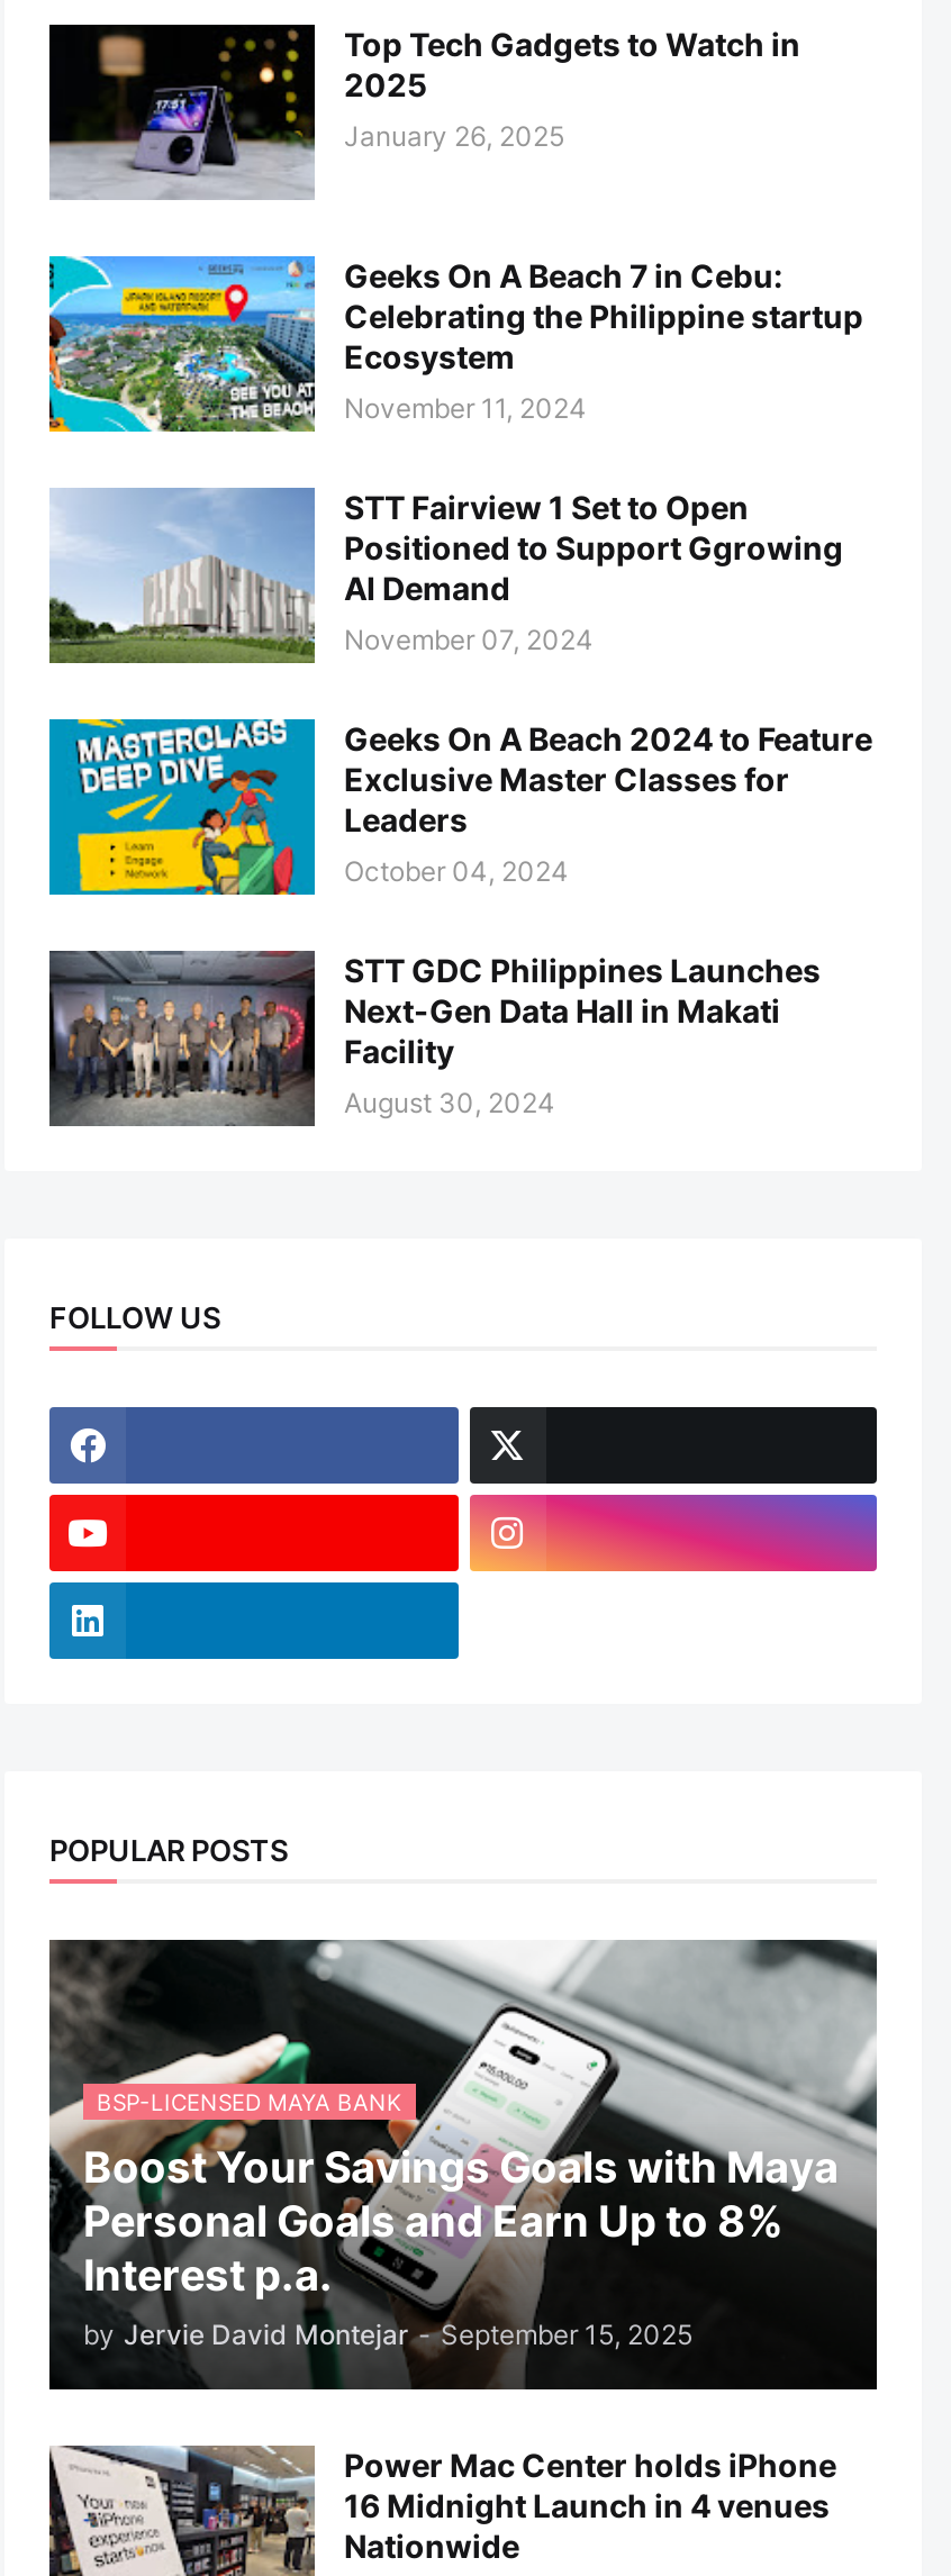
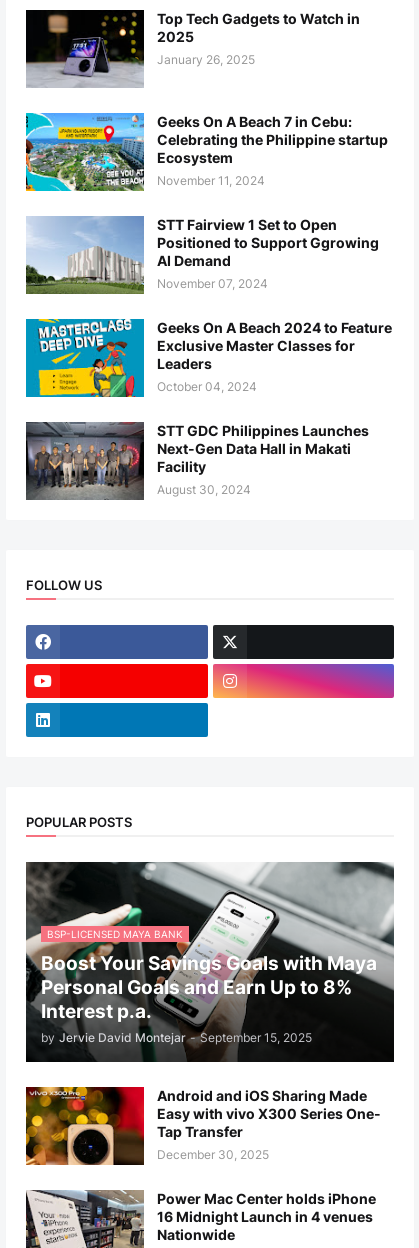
+ [image]
+ Android and iOS Sharing Made
+ Easy with vivo X300 Series One-
+ Tap Transfer
+ December 30, 2025
